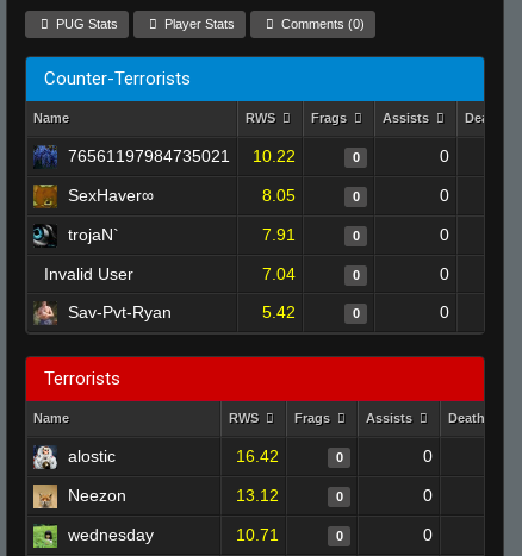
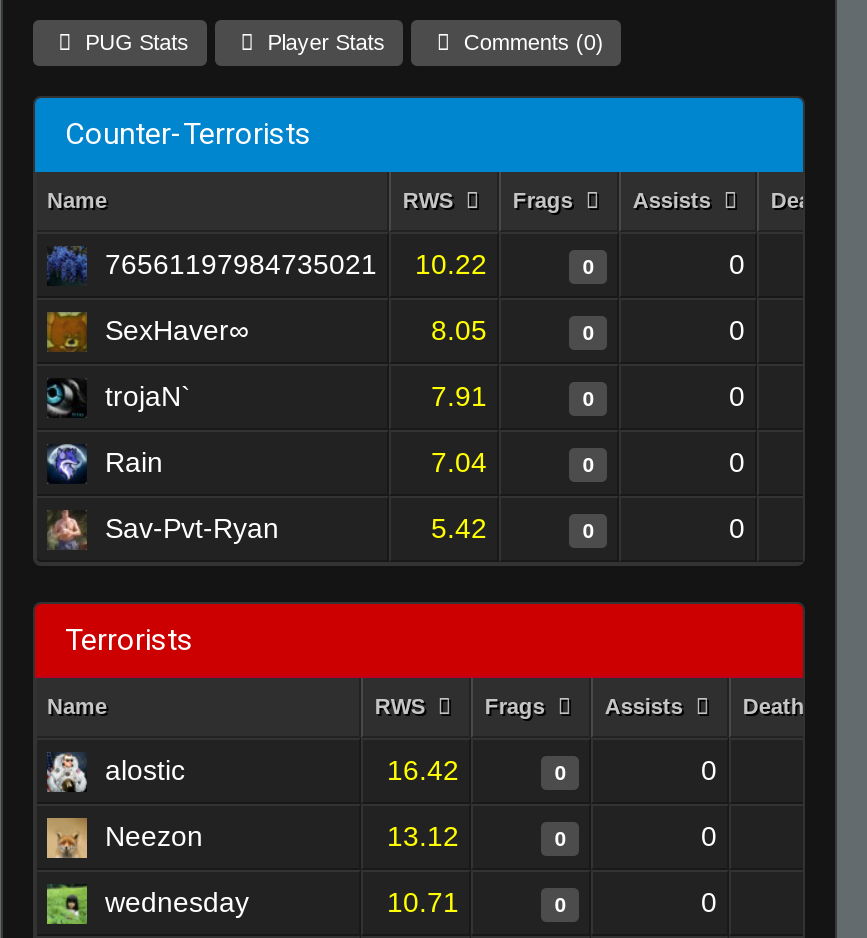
- Invalid User
+ Rain
